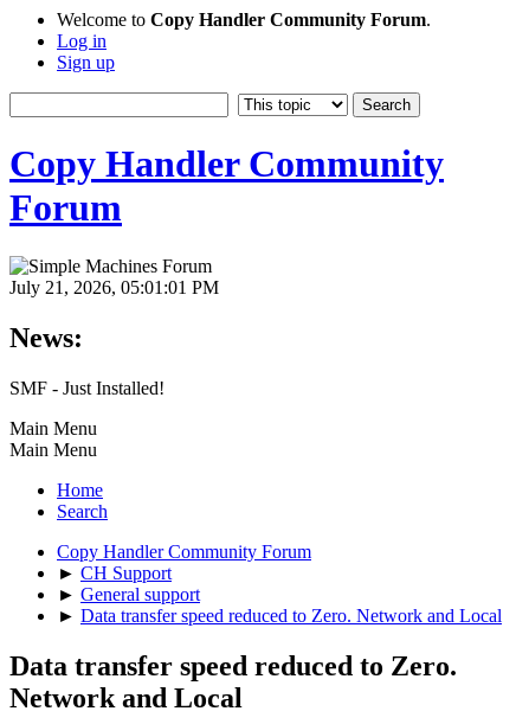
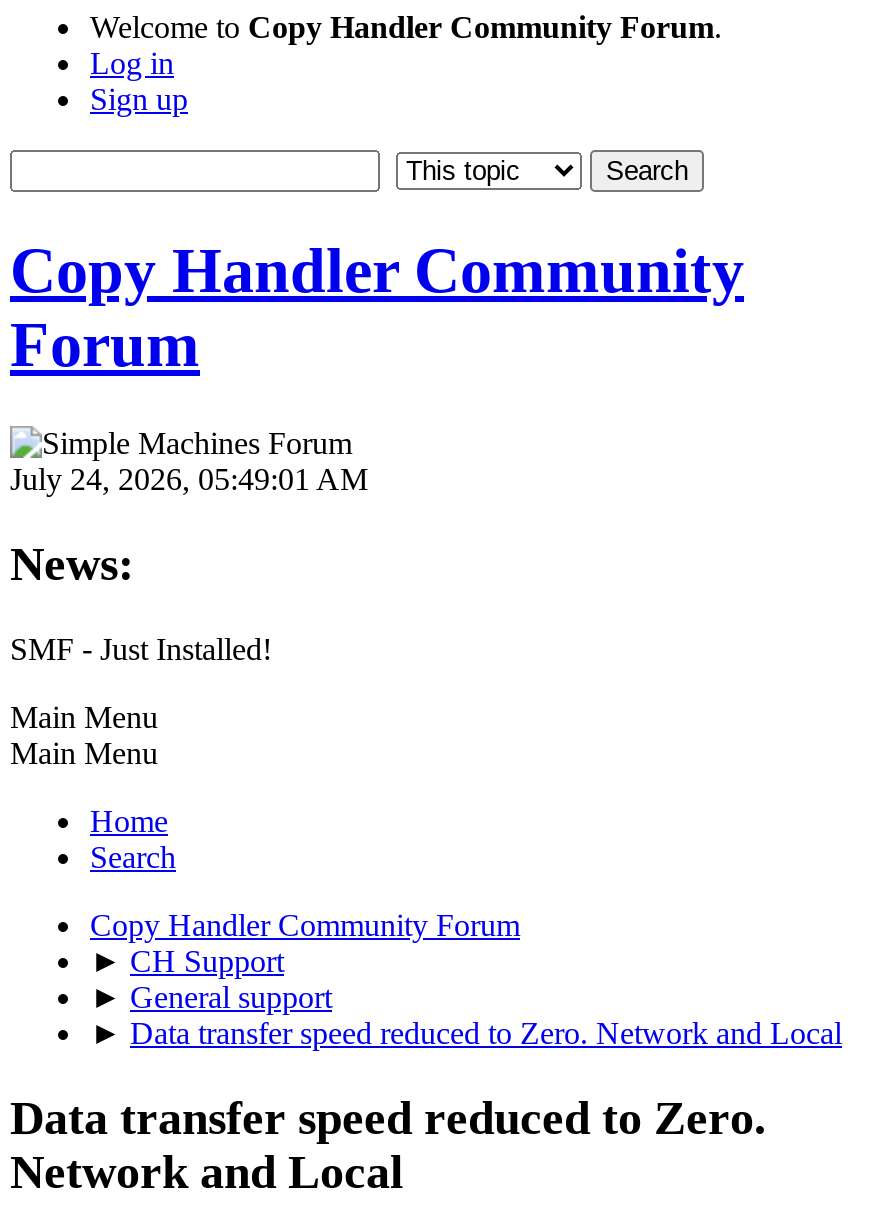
- July 21, 2026, 05:01:01 PM
+ July 24, 2026, 05:49:01 AM
